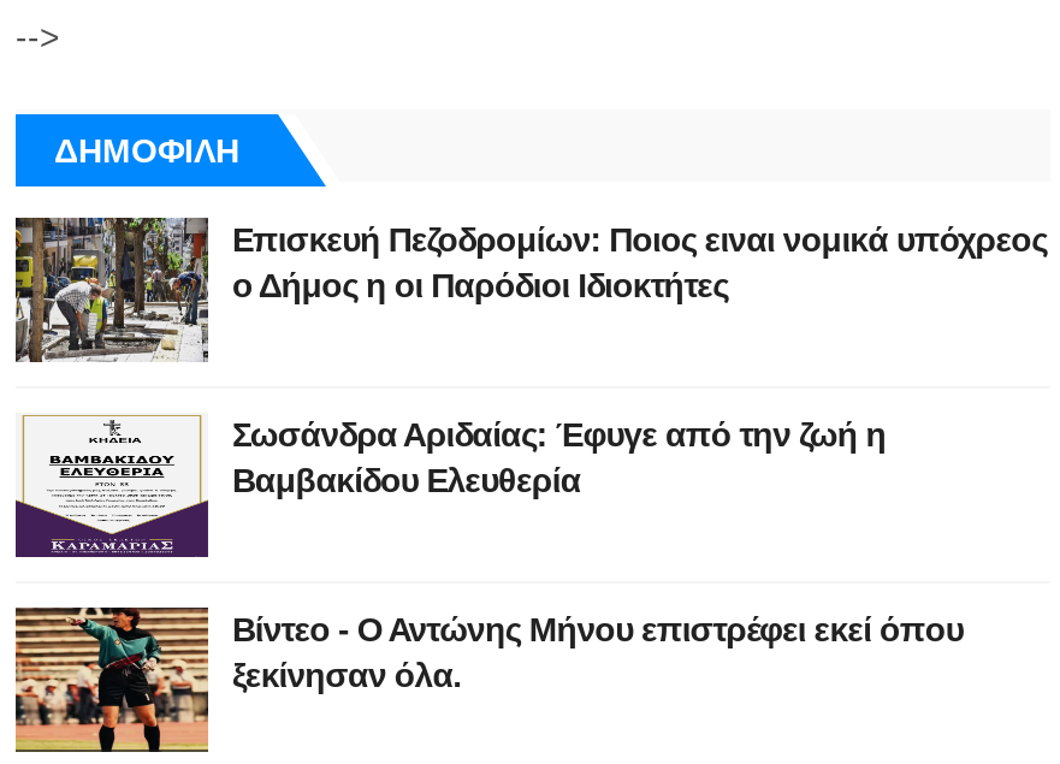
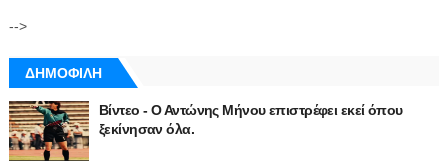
- [image]
- Επισκευή Πεζοδρομίων: Ποιος ειναι νομικά υπόχρεος
- ο Δήμος η οι Παρόδιοι Ιδιοκτήτες

- [image]
- Σωσάνδρα Αριδαίας: Έφυγε από την ζωή η
- Βαμβακίδου Ελευθερία
